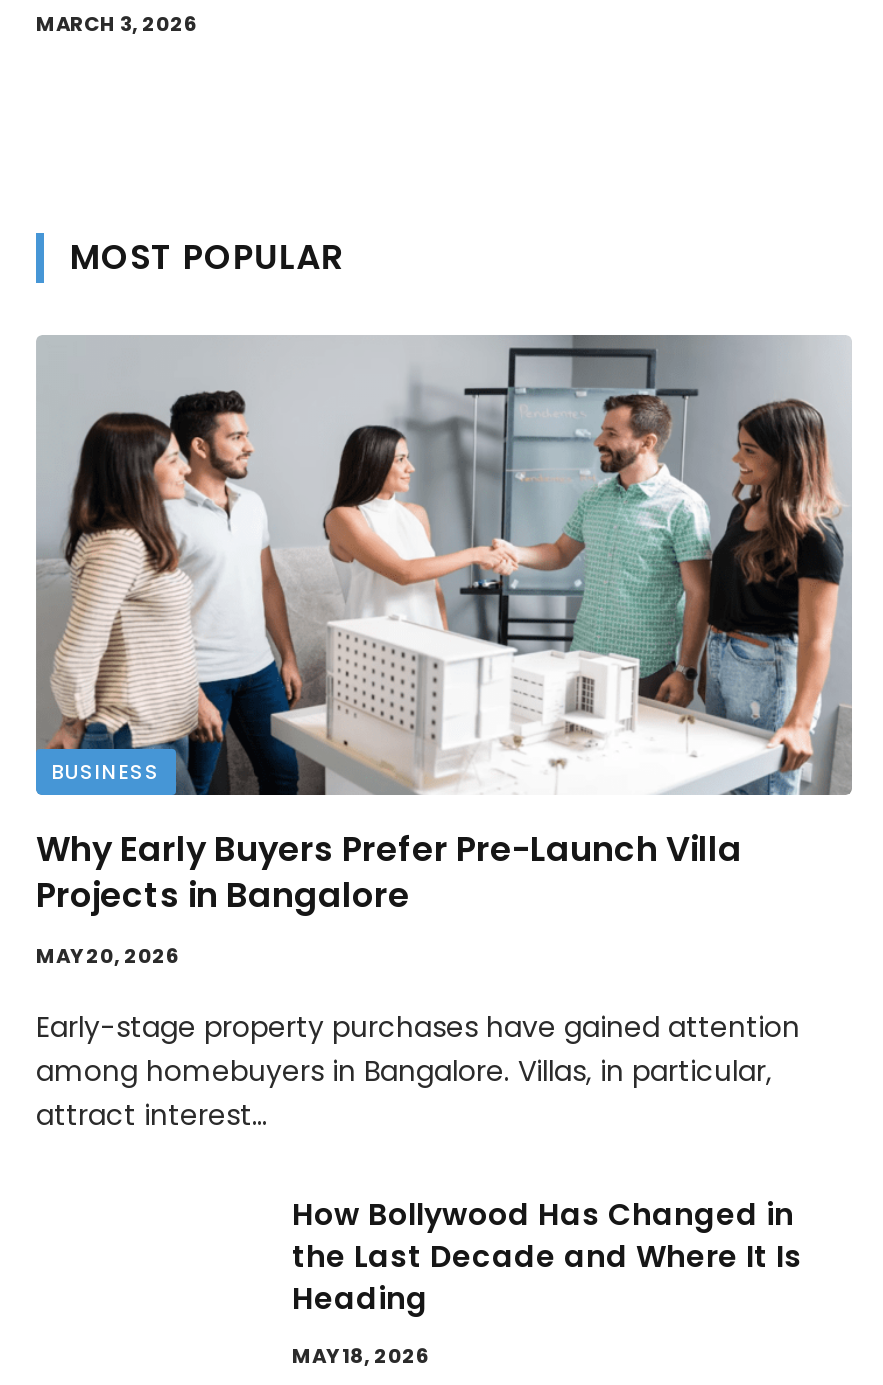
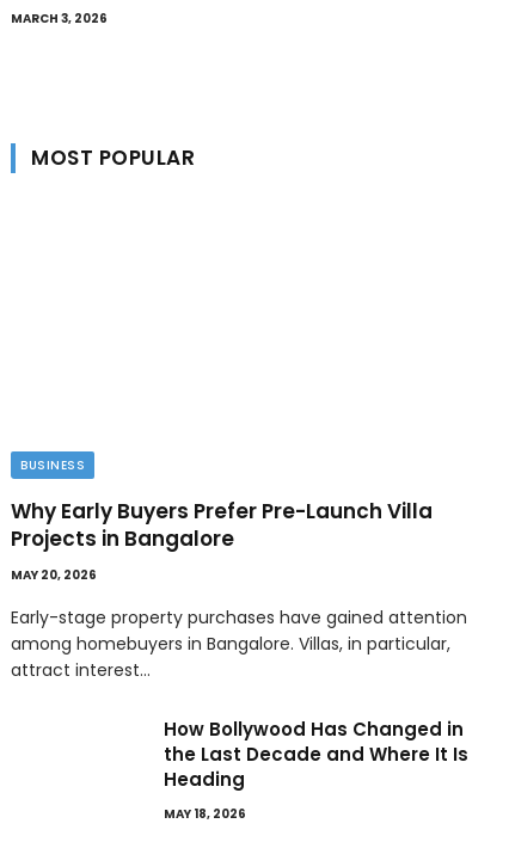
- [image]
